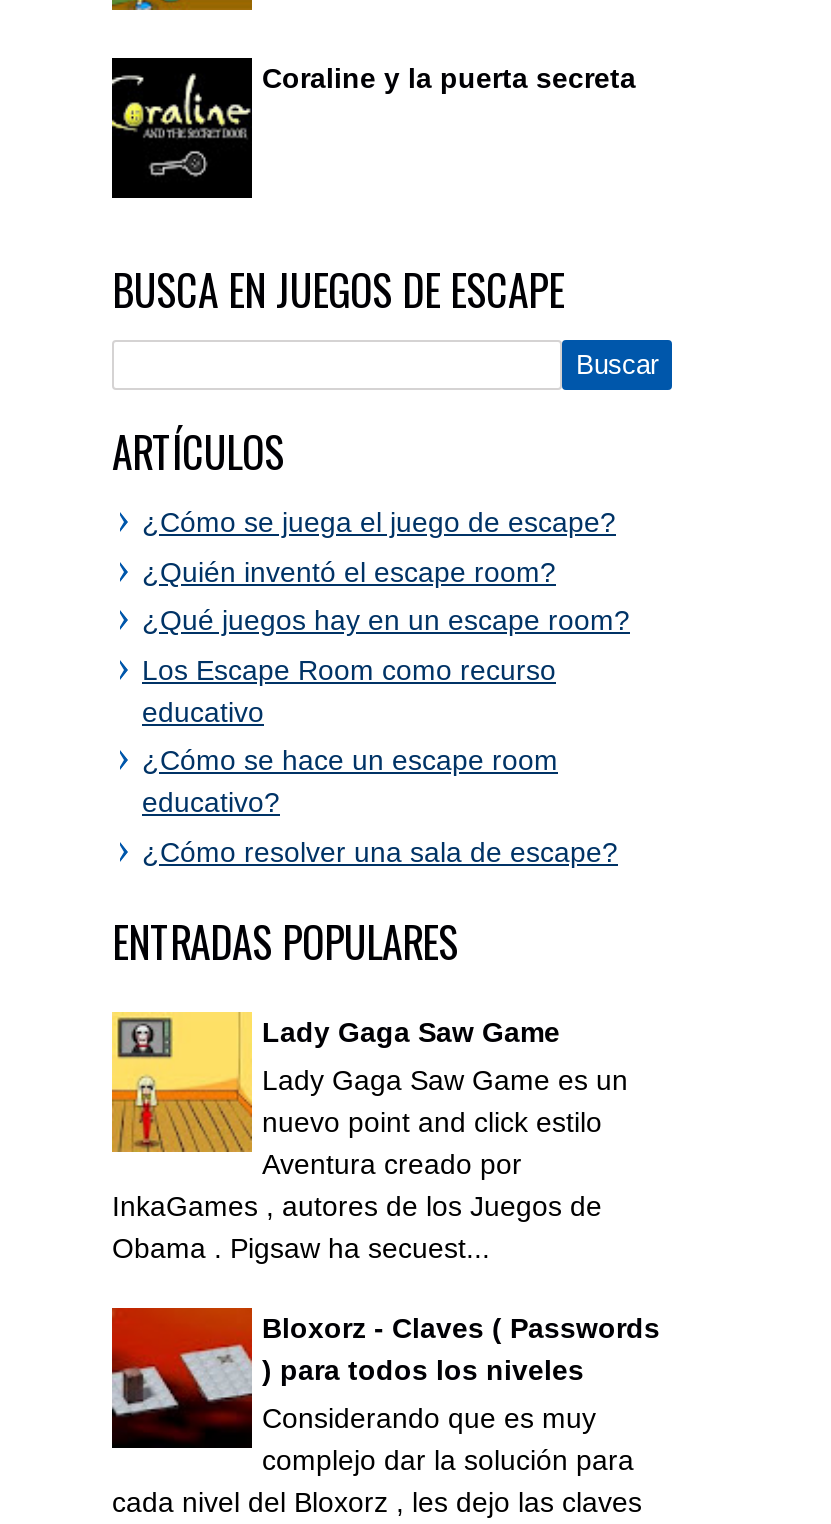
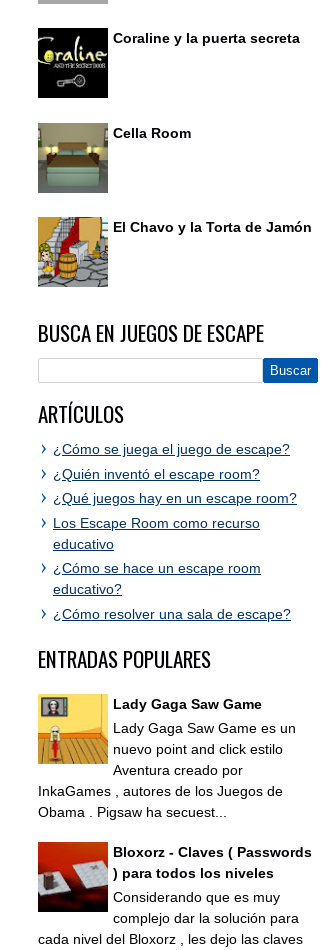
+ [image]
+ El Chavo y la Torta de Jamón

+ [image]
+ Cella Room
